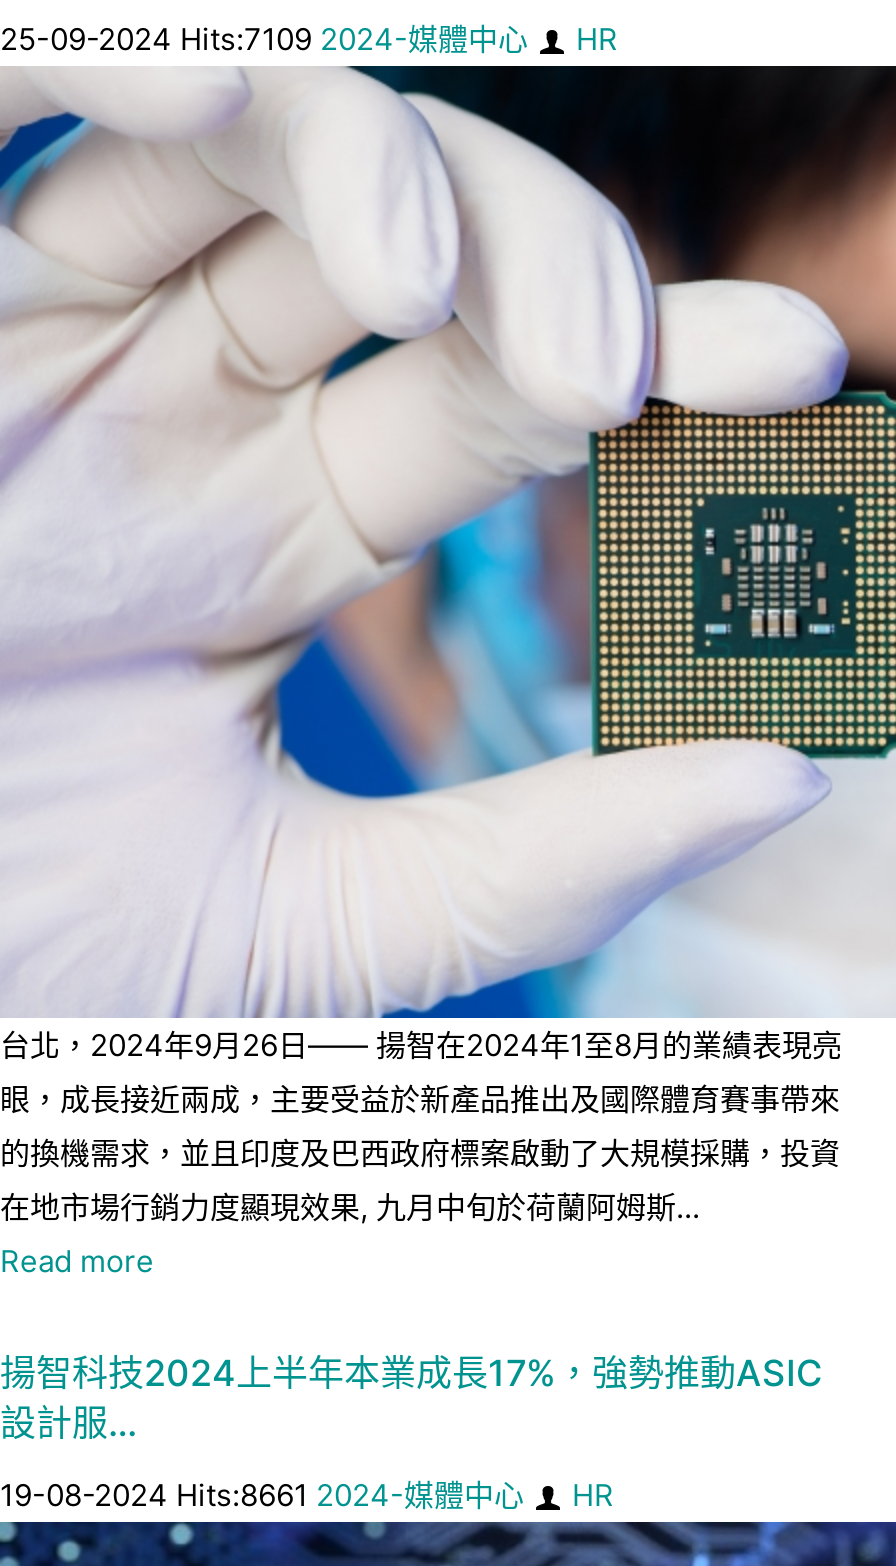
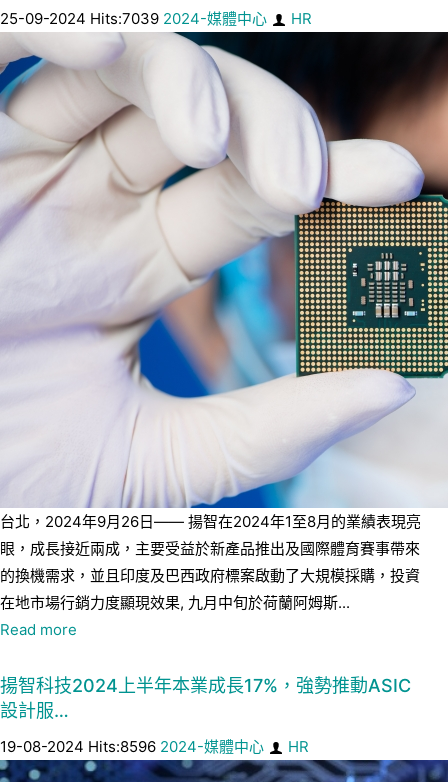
- 25-09-2024 Hits:7109 2024-媒體中心
+ 25-09-2024 Hits:7039 2024-媒體中心

- 19-08-2024 Hits:8661 2024-媒體中心
+ 19-08-2024 Hits:8596 2024-媒體中心
